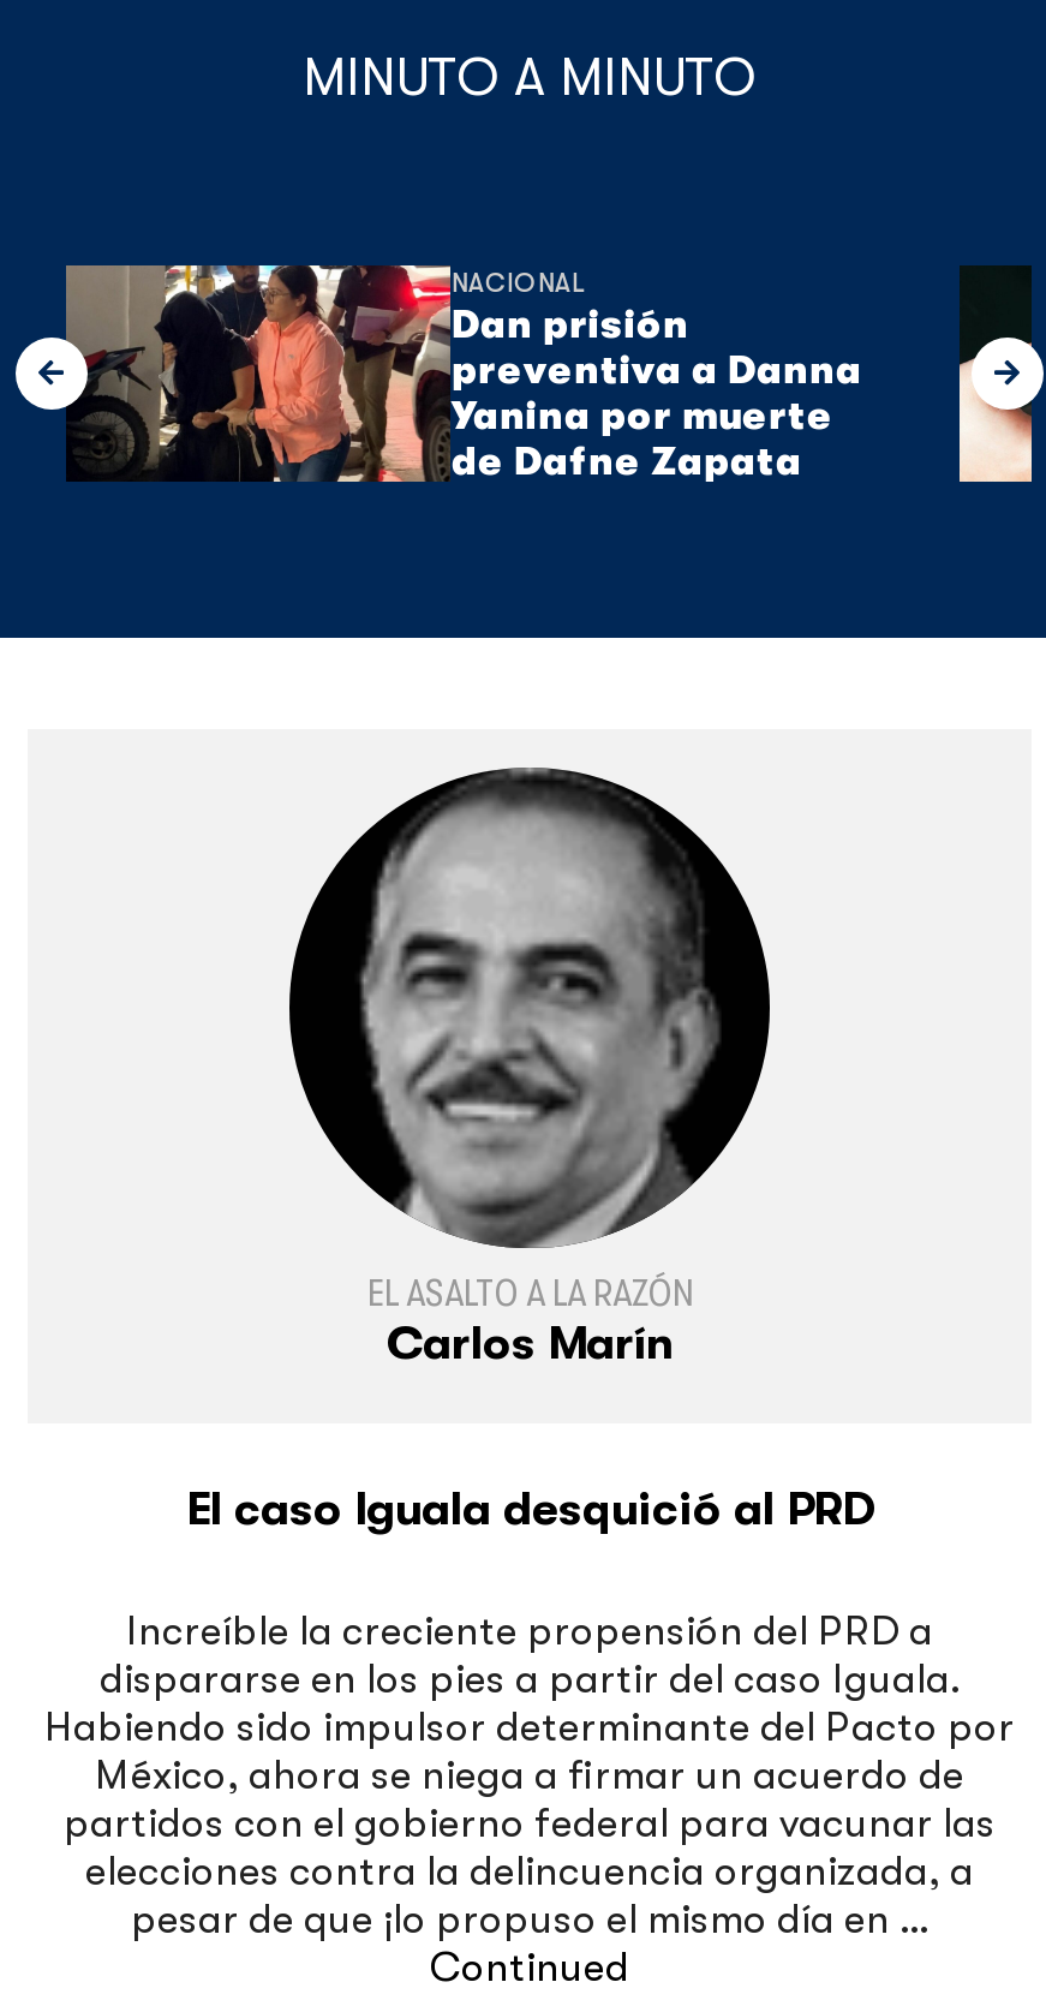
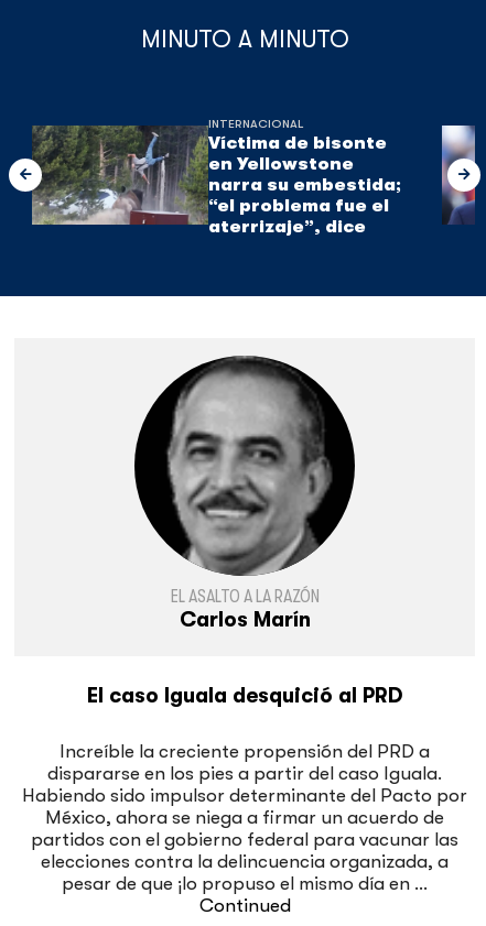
- [image]
- NACIONAL
- Dan prisión
- preventiva a Danna
- Yanina por muerte
- de Dafne Zapata
+ [image]
+ INTERNACIONAL
+ Víctima de bisonte
+ en Yellowstone
+ narra su embestida;
+ “el problema fue el
+ aterrizaje”, dice

- [image]
+ [image]
